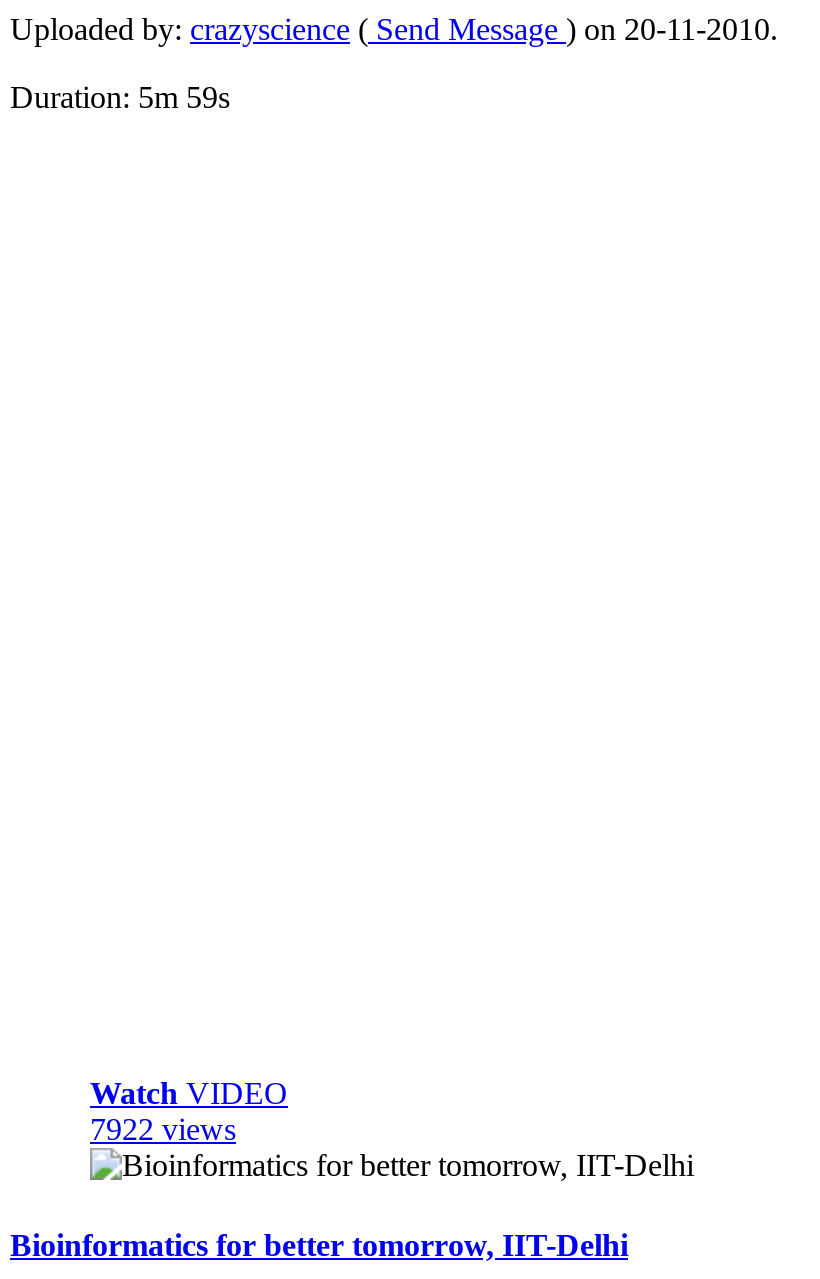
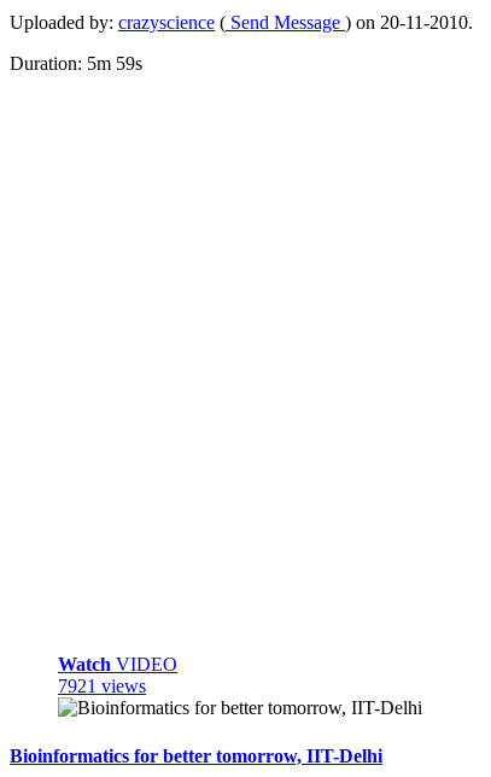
- 7922 views
+ 7921 views
